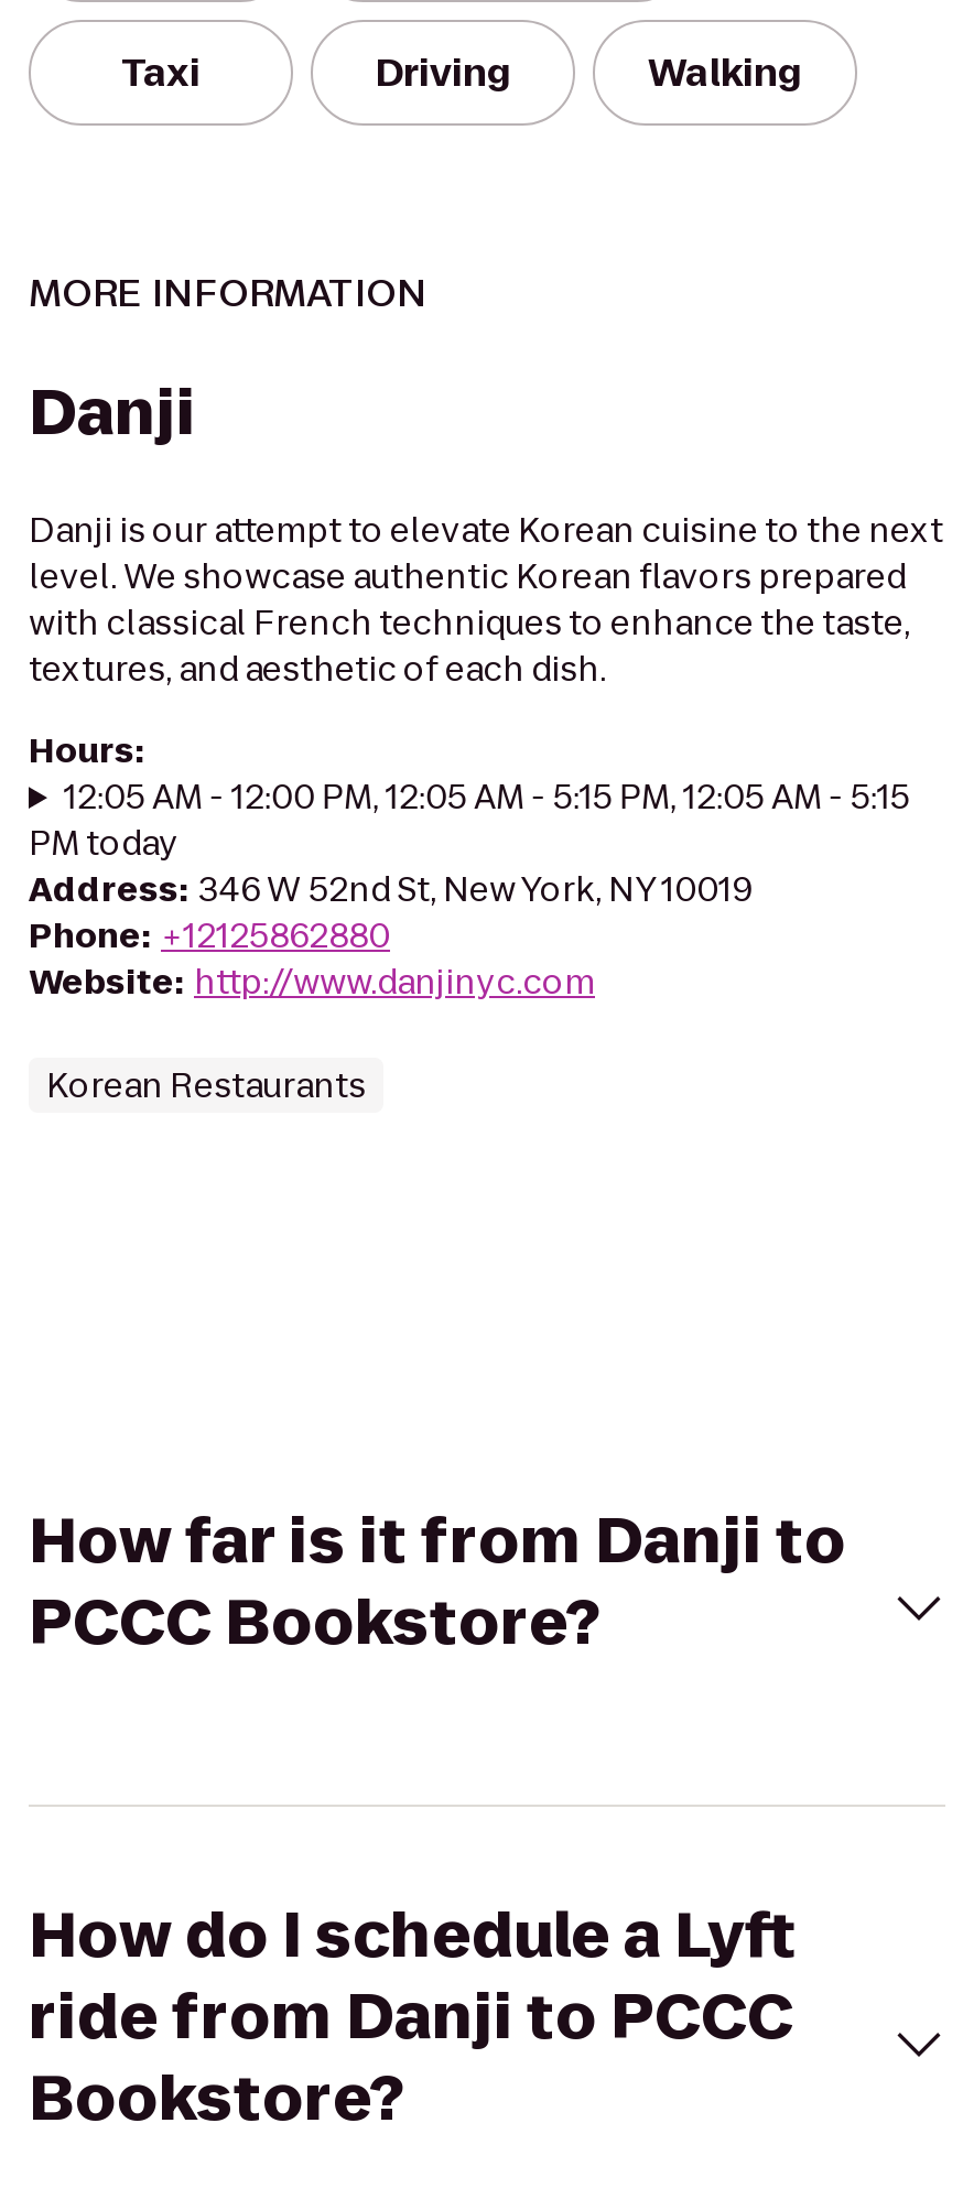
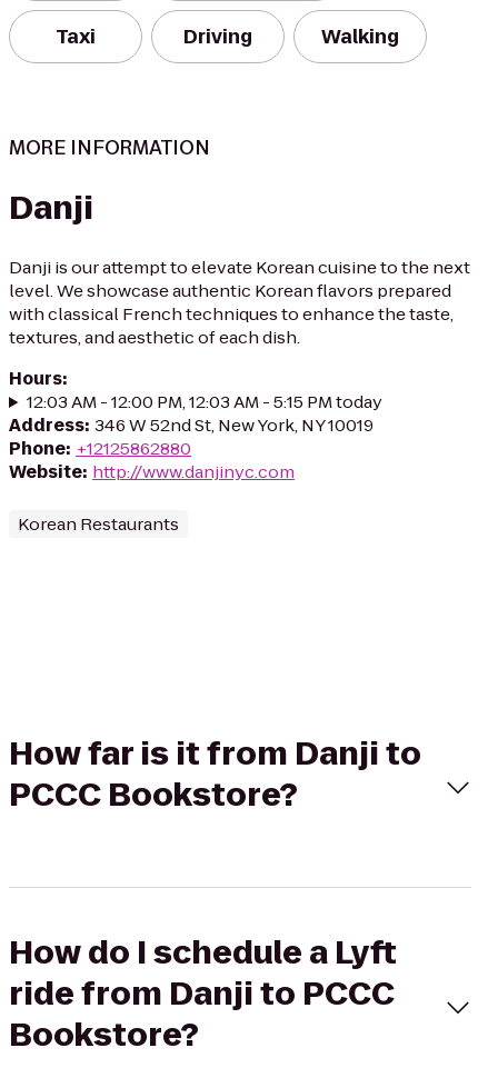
- 12:05 AM - 12:00 PM, 12:05 AM - 5:15 PM, 12:05 AM - 5:15
- PM today
+ 12:03 AM - 12:00 PM, 12:03 AM - 5:15 PM today
